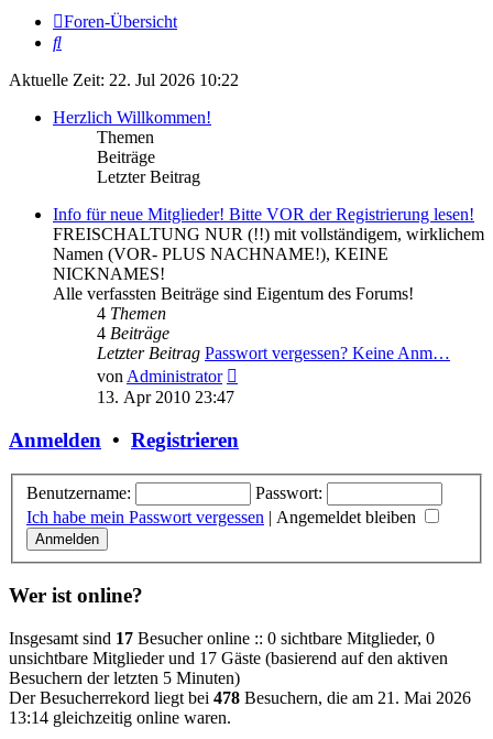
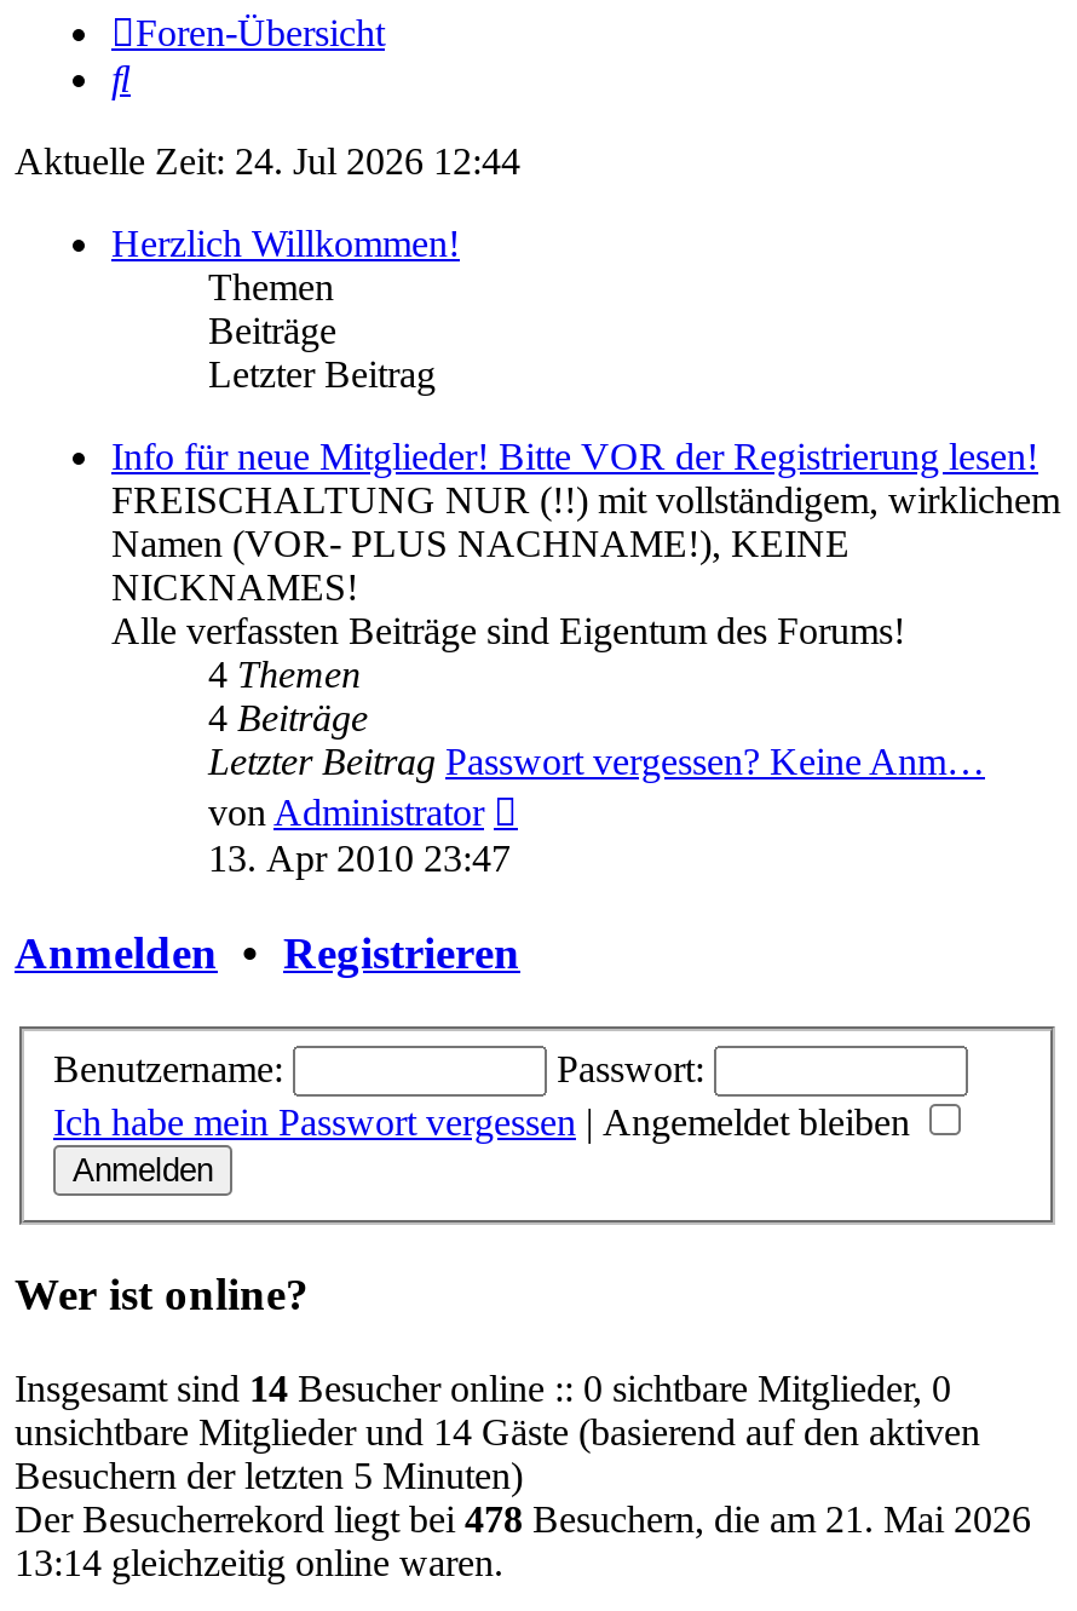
- Aktuelle Zeit: 22. Jul 2026 10:22
+ Aktuelle Zeit: 24. Jul 2026 12:44

- Insgesamt sind 17 Besucher online :: 0 sichtbare Mitglieder, 0
+ Insgesamt sind 14 Besucher online :: 0 sichtbare Mitglieder, 0

- unsichtbare Mitglieder und 17 Gäste (basierend auf den aktiven
+ unsichtbare Mitglieder und 14 Gäste (basierend auf den aktiven
